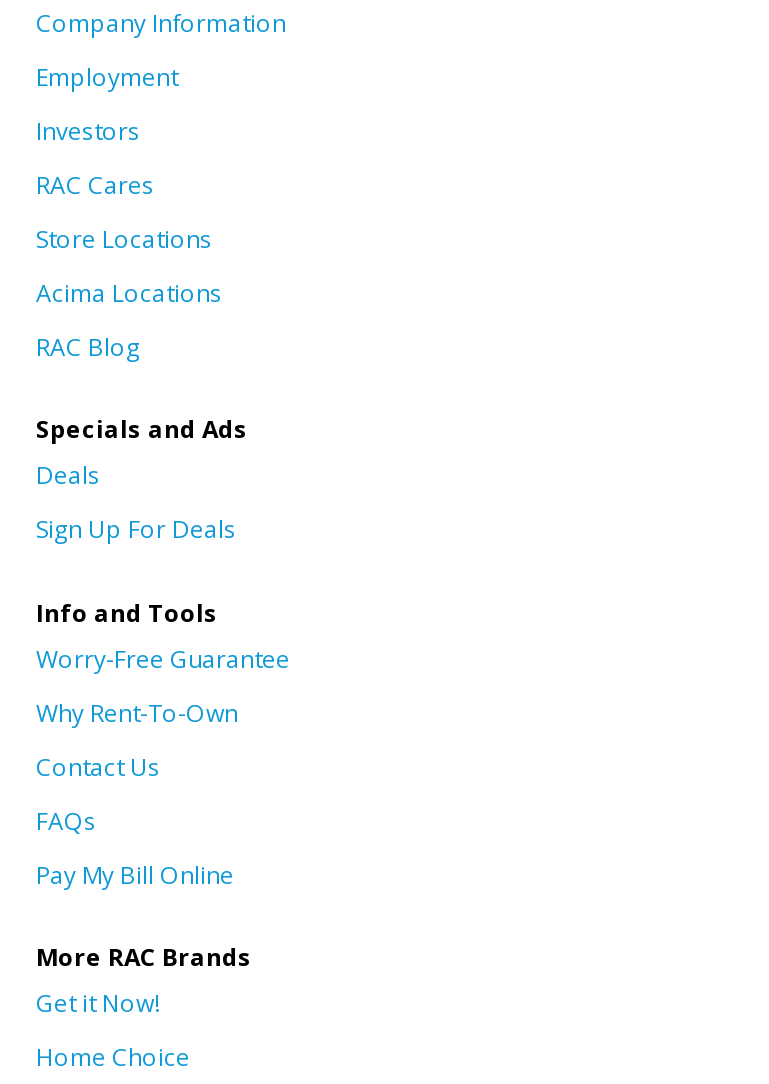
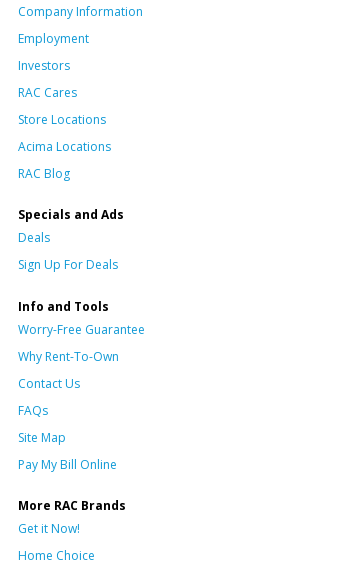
+ Site Map
